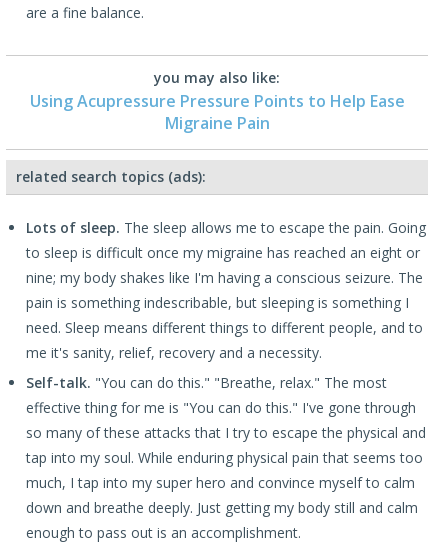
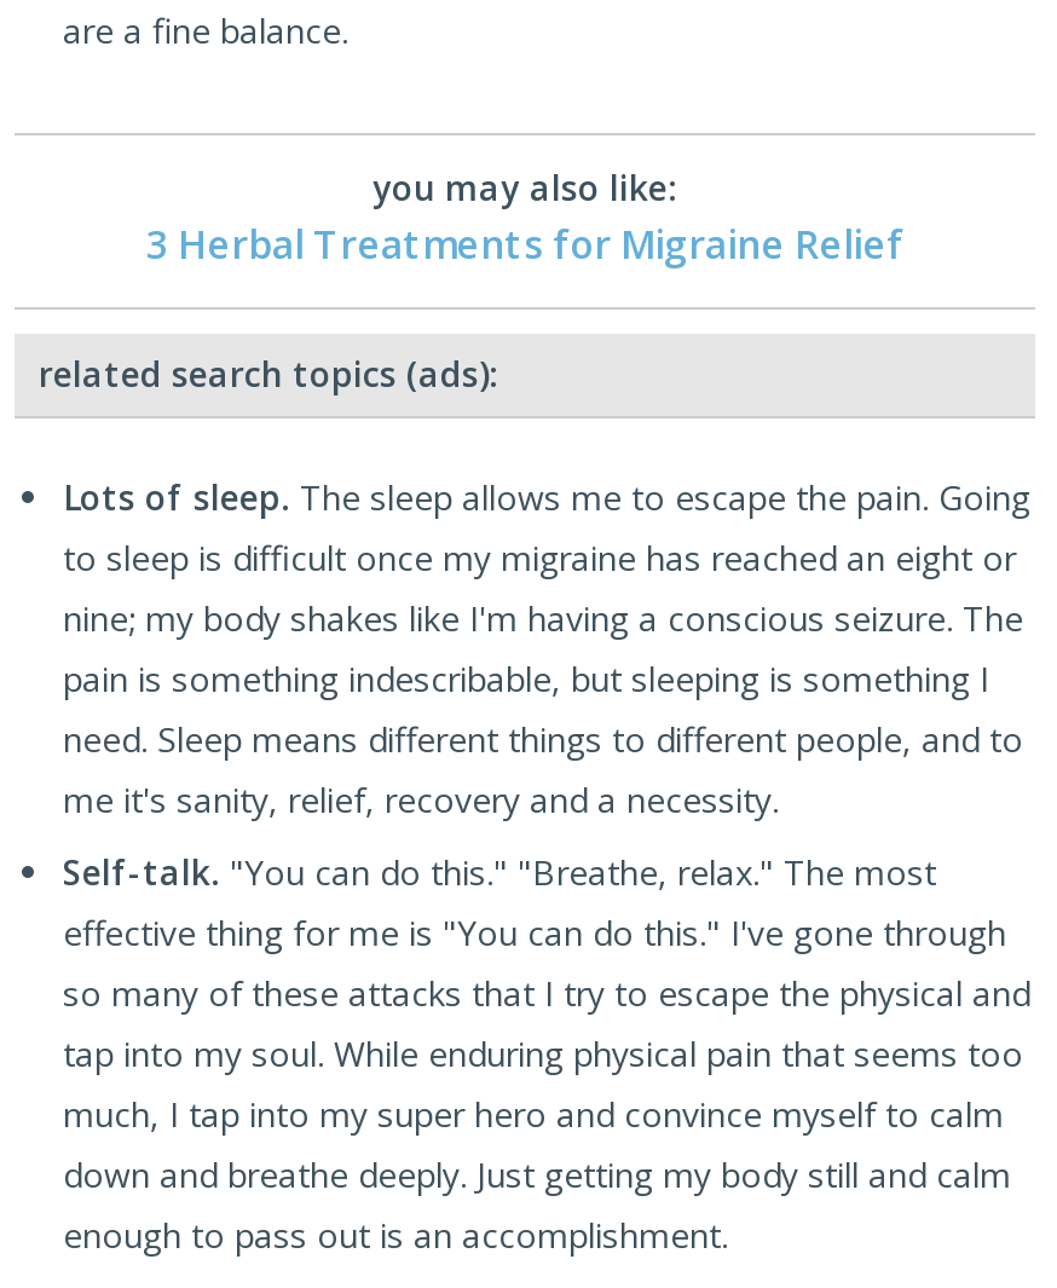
- Using Acupressure Pressure Points to Help Ease
- Migraine Pain
+ 3 Herbal Treatments for Migraine Relief
